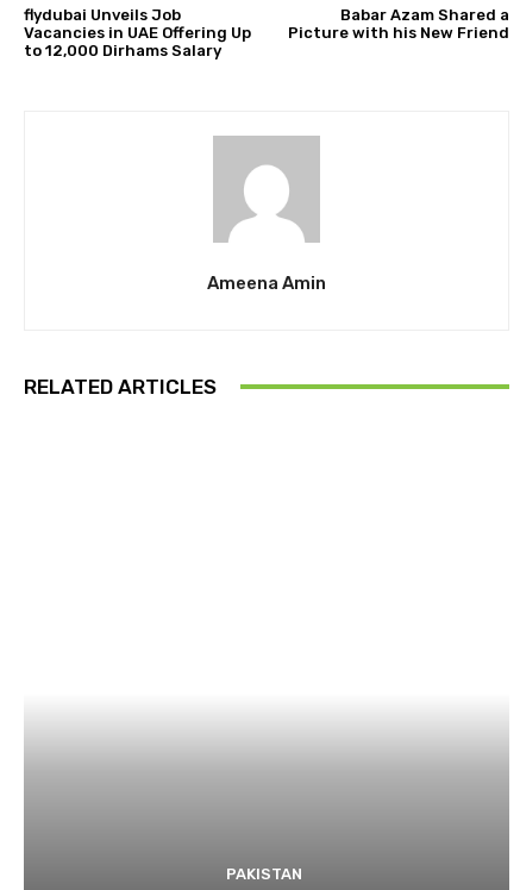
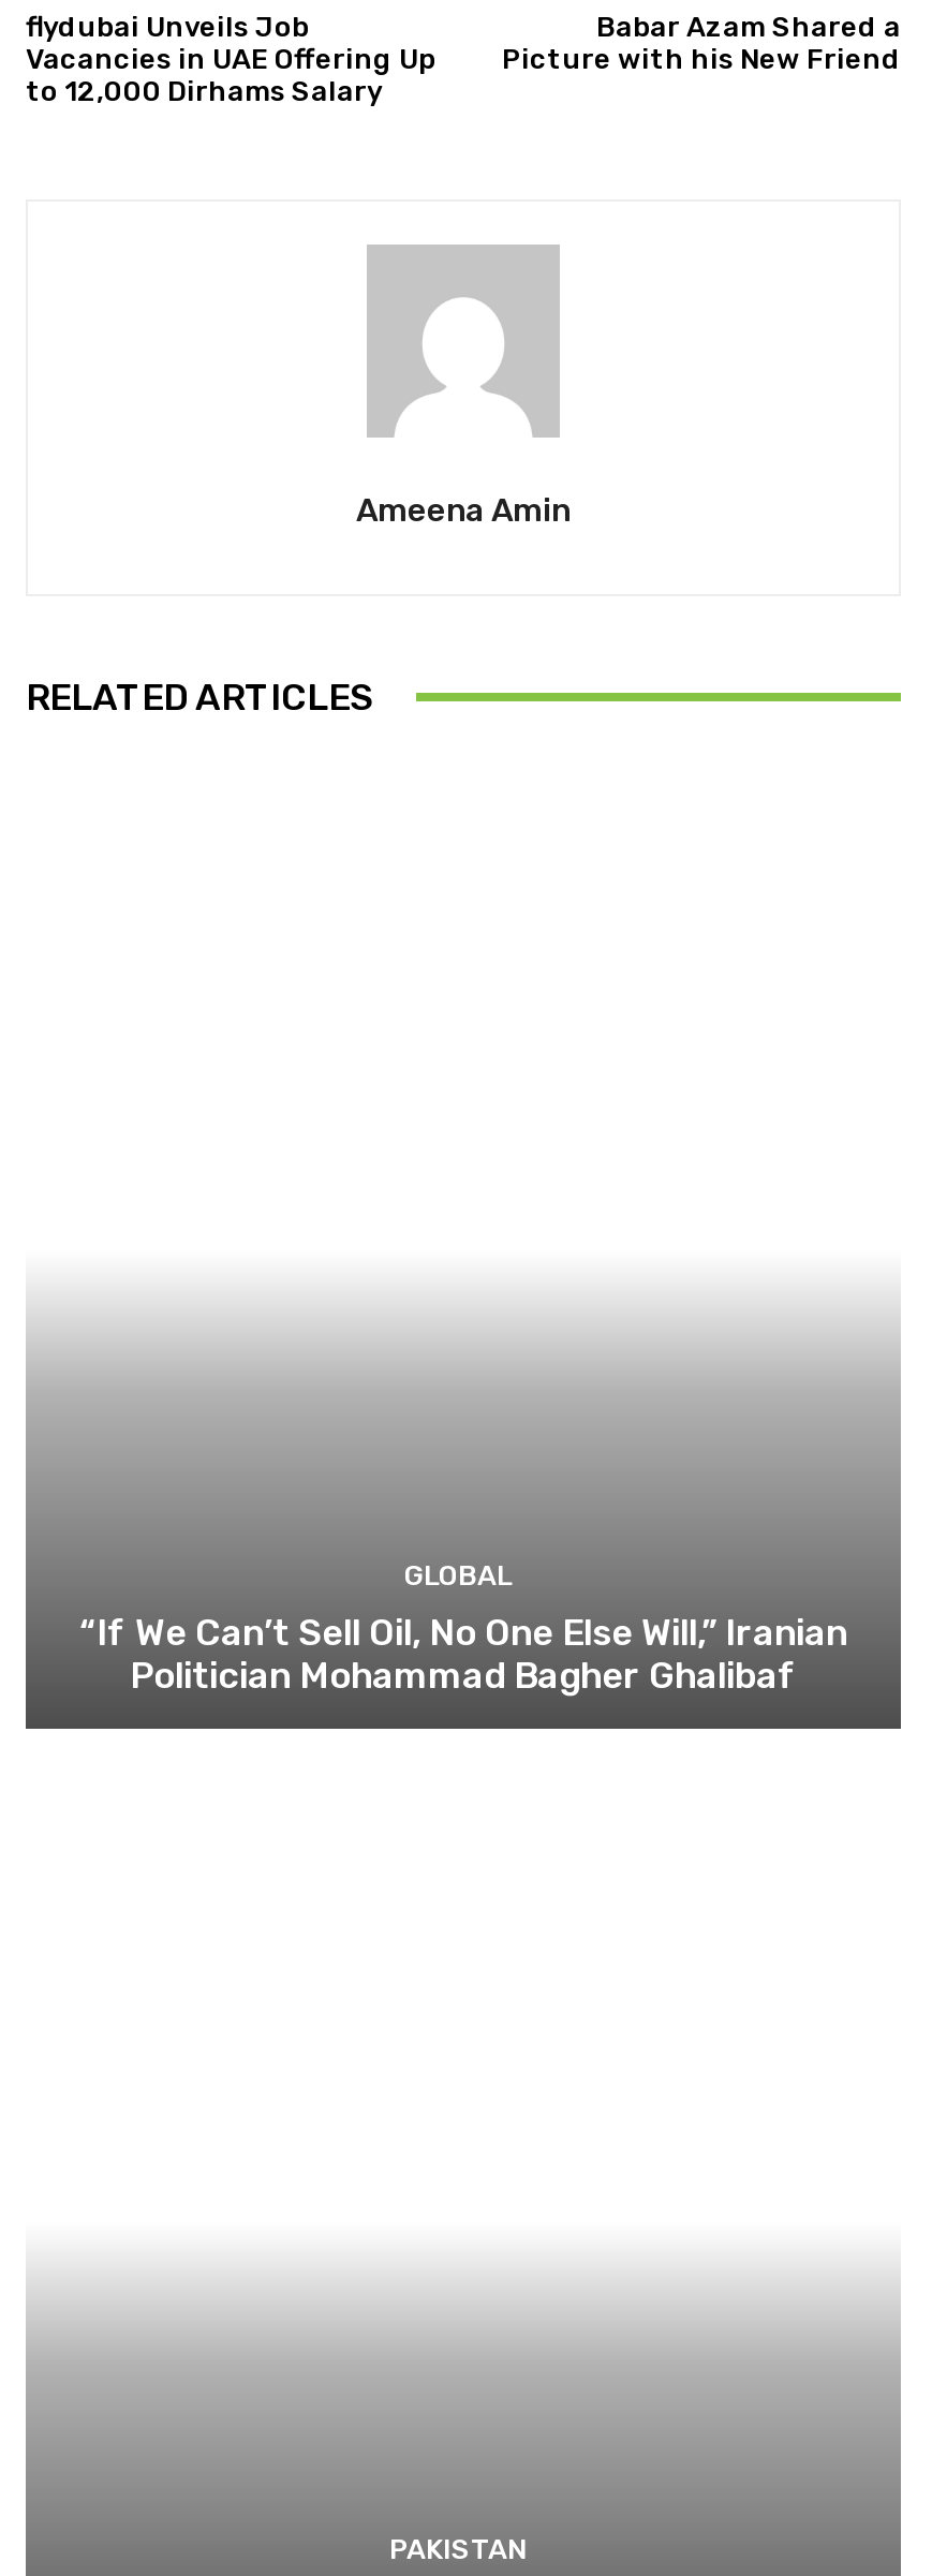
+ GLOBAL
+ “If We Can’t Sell Oil, No One Else Will,” Iranian
+ Politician Mohammad Bagher Ghalibaf
